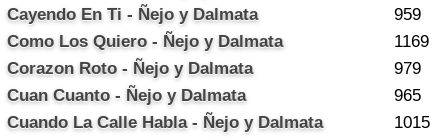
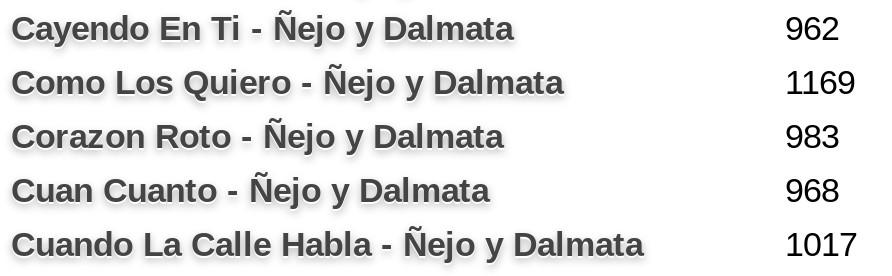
- 959
+ 962

- 979
+ 983

- 965
+ 968

- 1015
+ 1017
